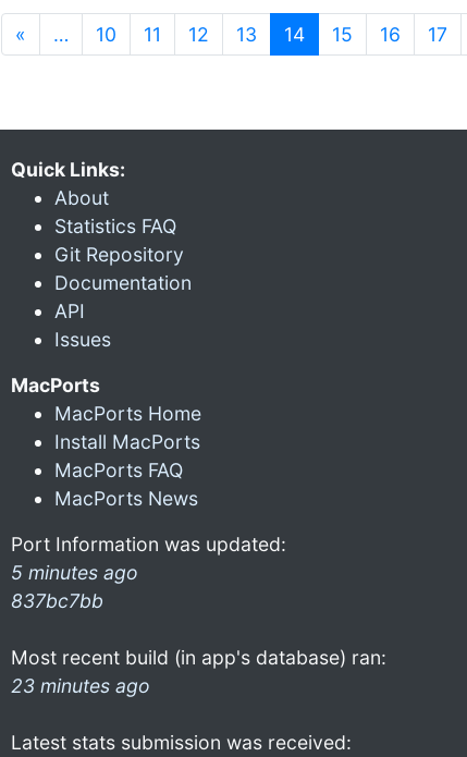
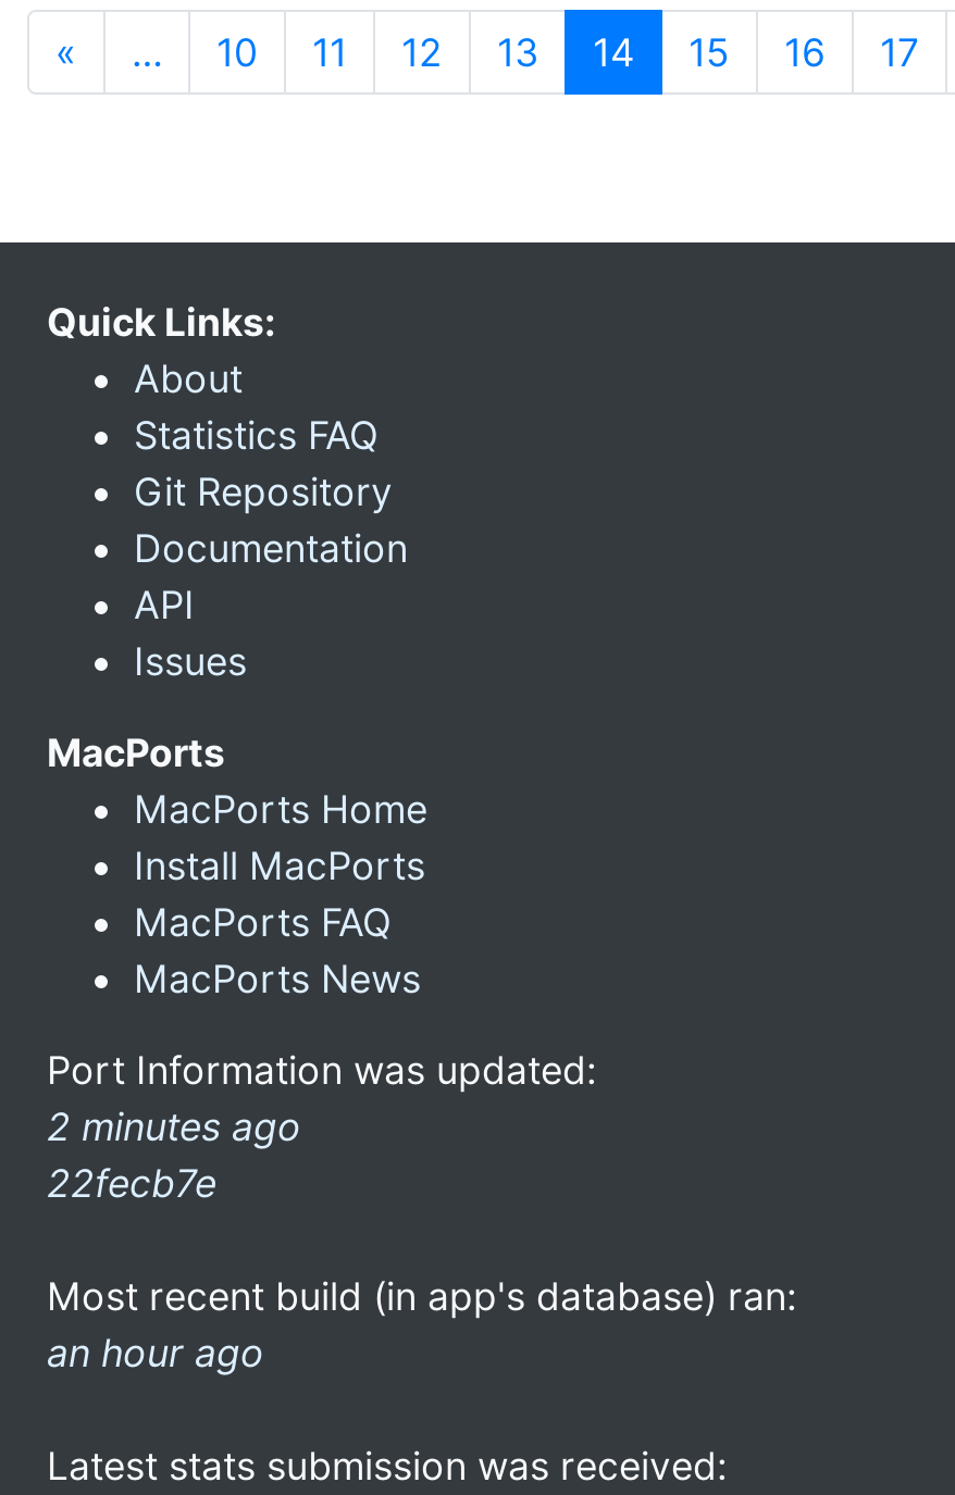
- 5 minutes ago
- 837bc7bb
+ 2 minutes ago
+ 22fecb7e

- 23 minutes ago
+ an hour ago
